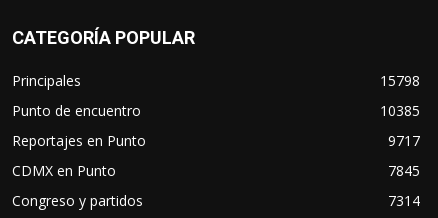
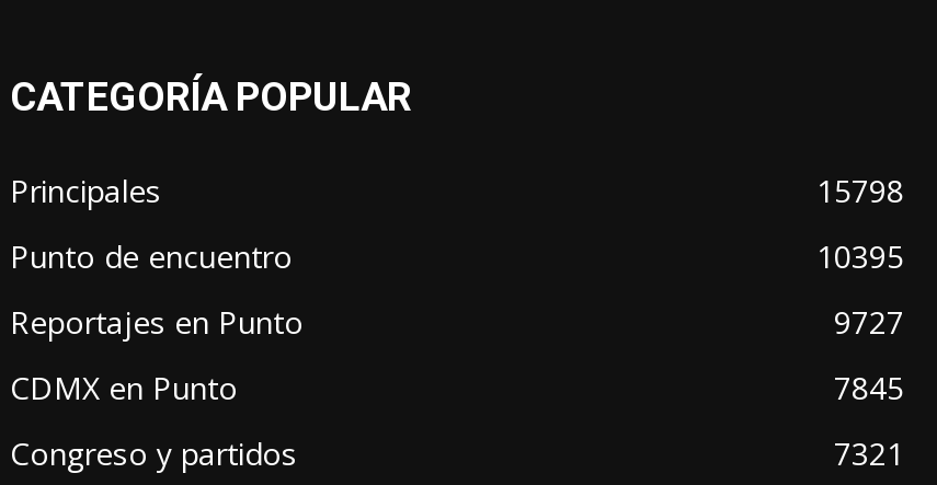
- 10385
+ 10395

- 9717
+ 9727

- 7314
+ 7321
